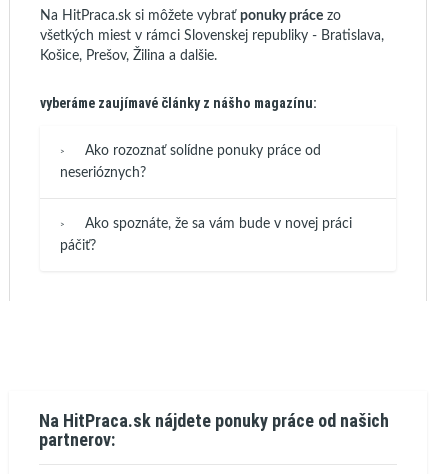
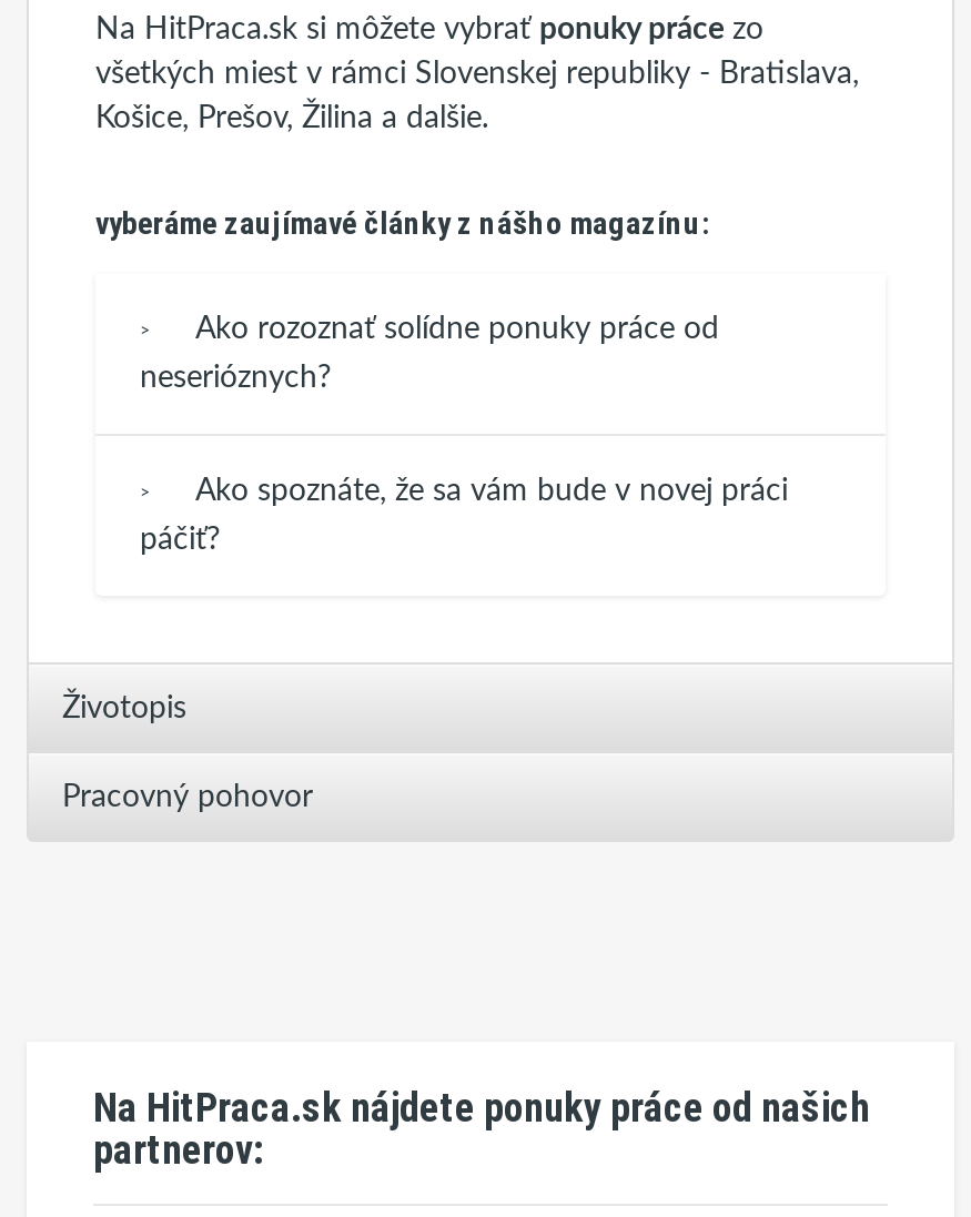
+ Životopis
+ Pracovný pohovor
